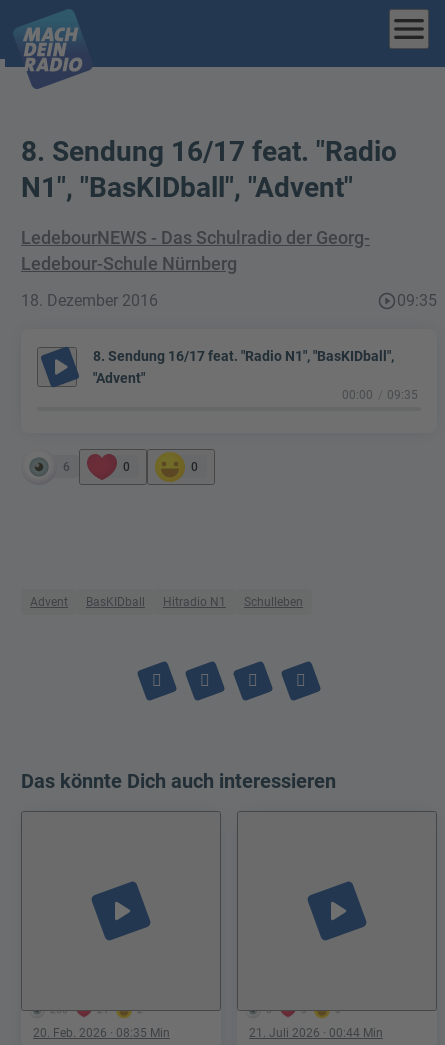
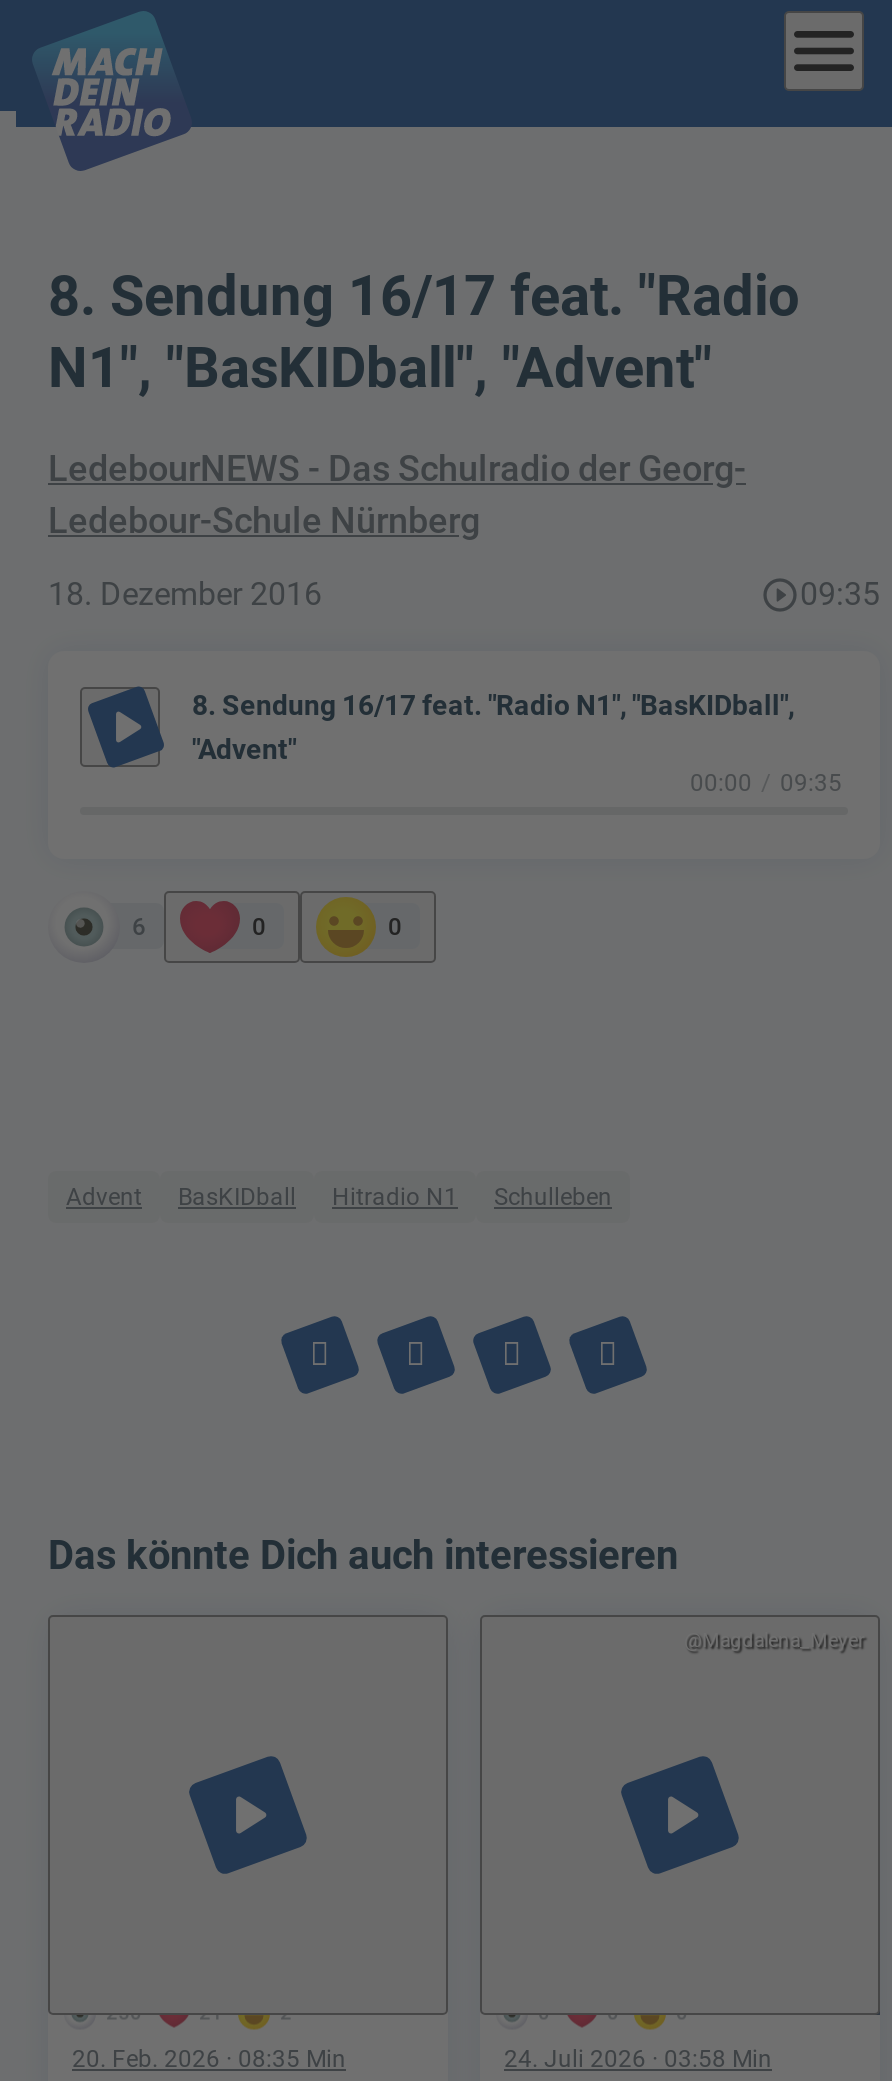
+ @Magdalena_Meyer

- 21. Juli 2026 · 00:44 Min
+ 24. Juli 2026 · 03:58 Min
